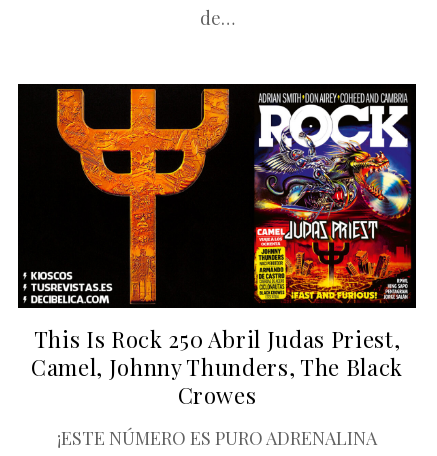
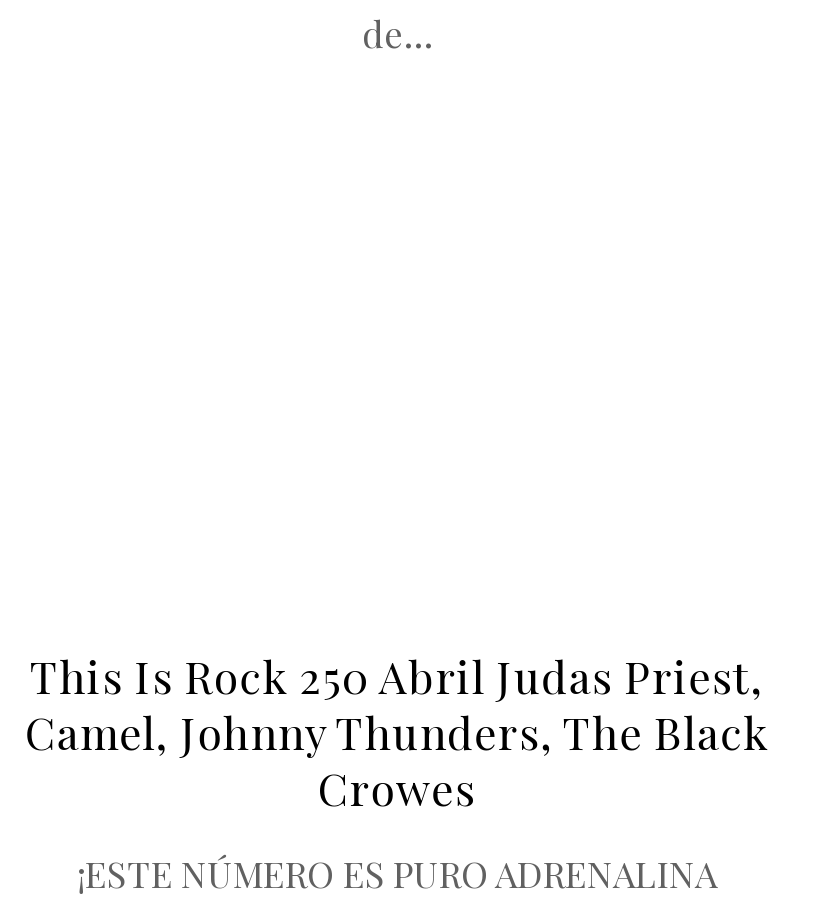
- [image]
